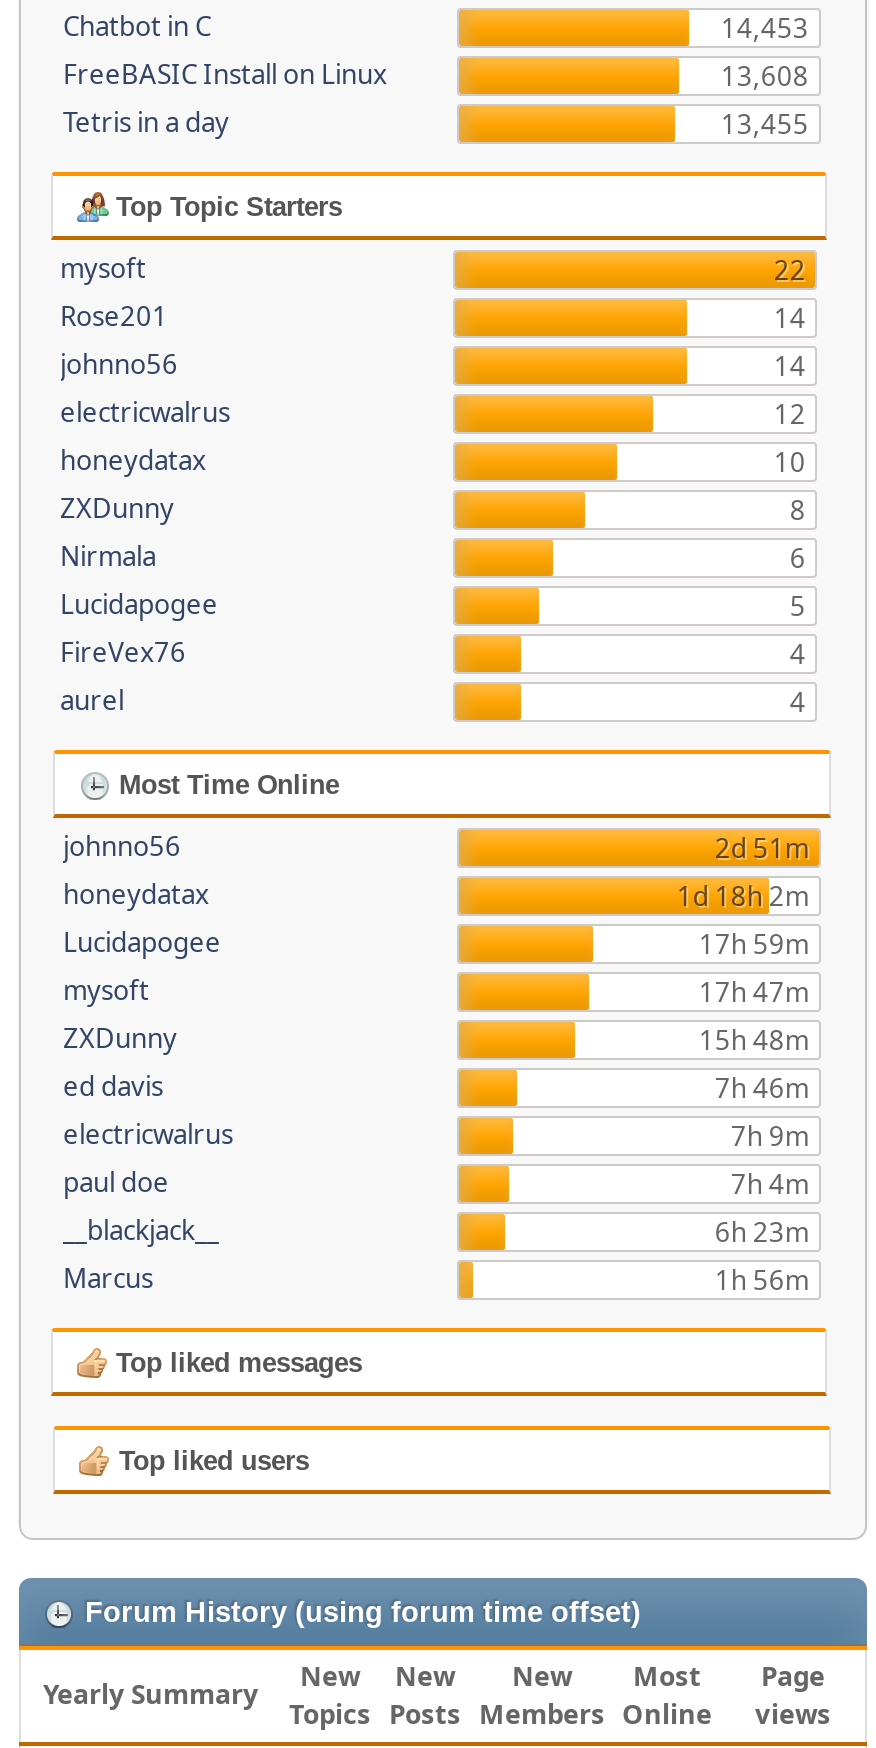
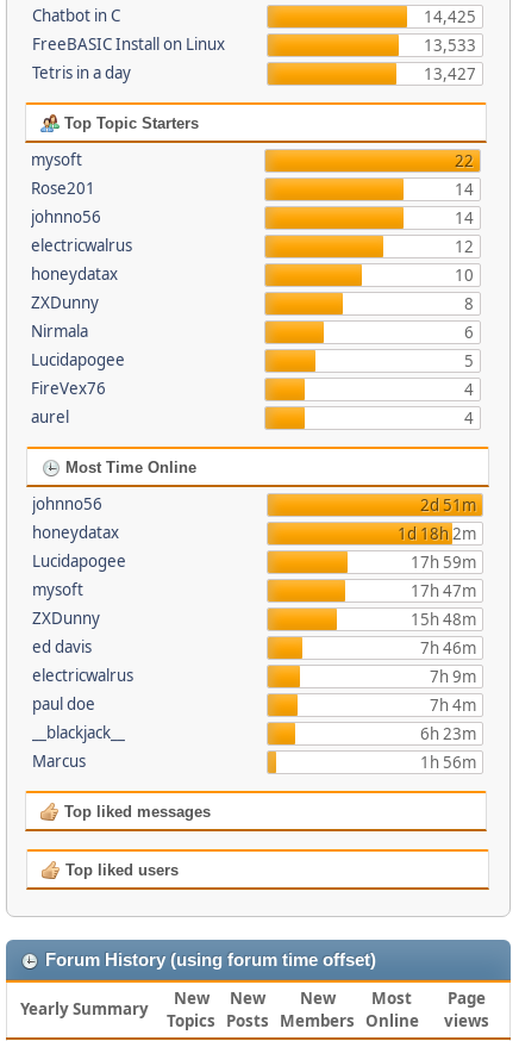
- 14,453
+ 14,425

- 13,608
+ 13,533

- 13,455
+ 13,427
